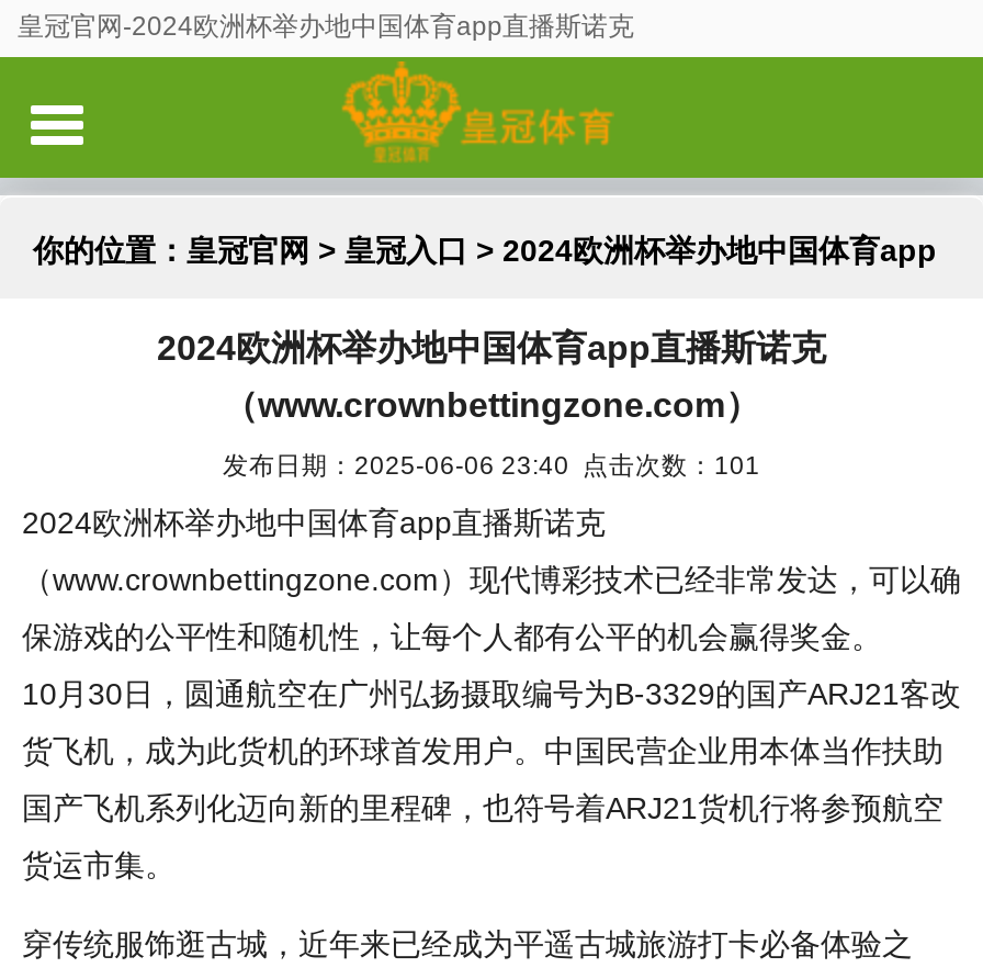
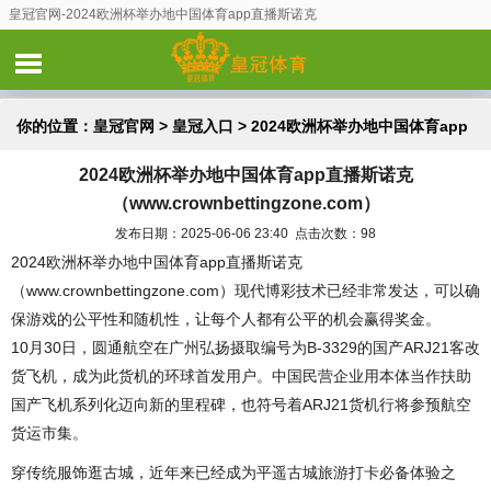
- 发布日期：2025-06-06 23:40 点击次数：101
+ 发布日期：2025-06-06 23:40 点击次数：98
